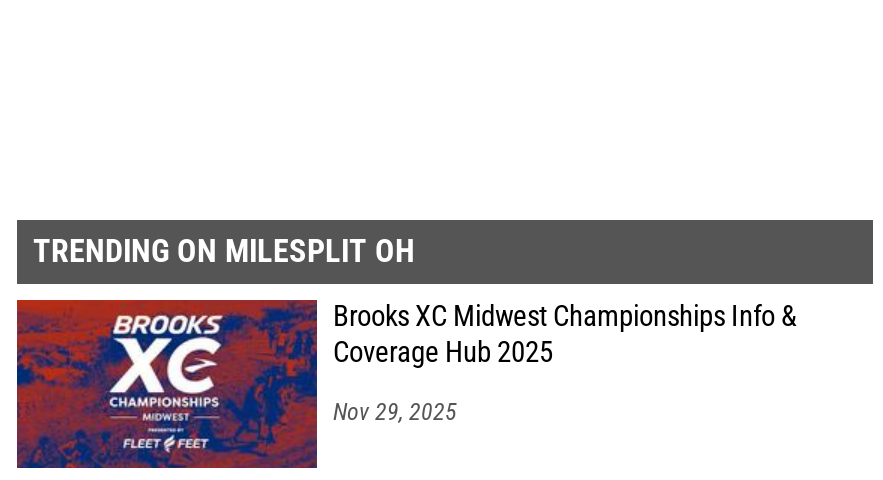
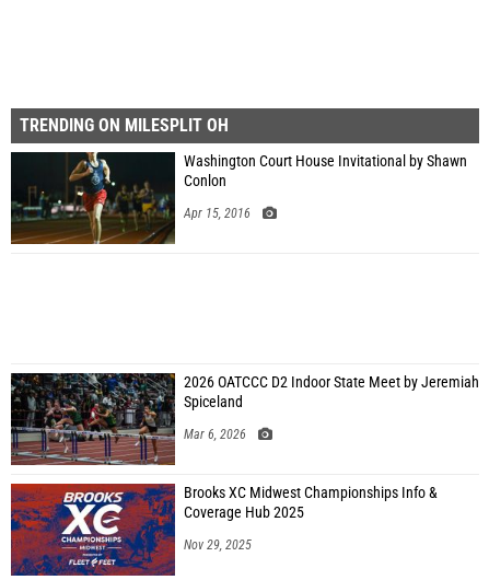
+ [image]
+ Washington Court House Invitational by Shawn
+ Conlon
+ Apr 15, 2016

+ [image]
+ 2026 OATCCC D2 Indoor State Meet by Jeremiah
+ Spiceland
+ Mar 6, 2026
